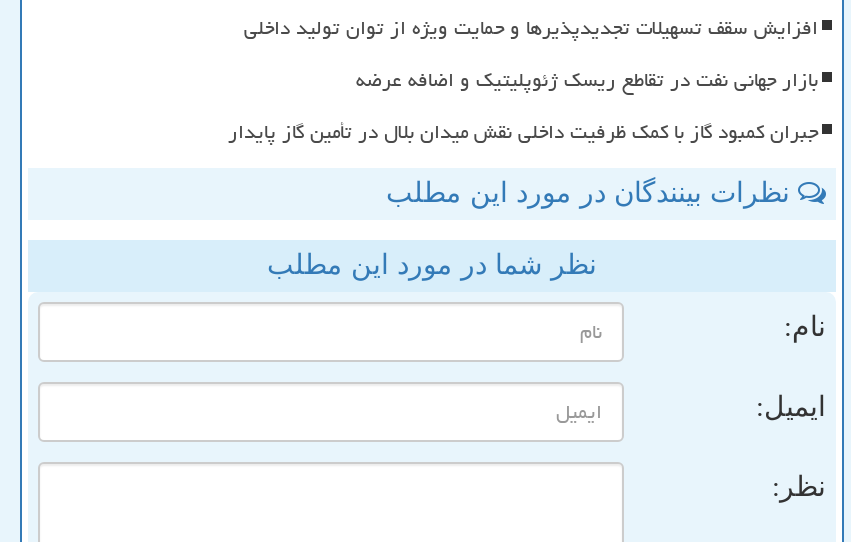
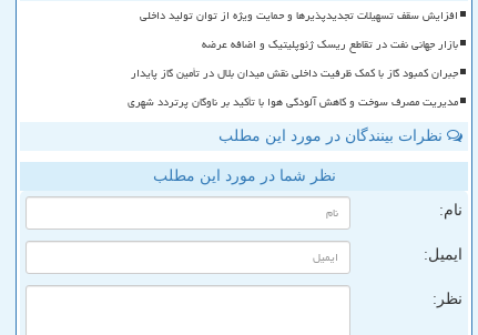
+ مدیریت مصرف سوخت و کاهش آلودگی هوا با تأکید بر ناوگان پرتردد شهری
